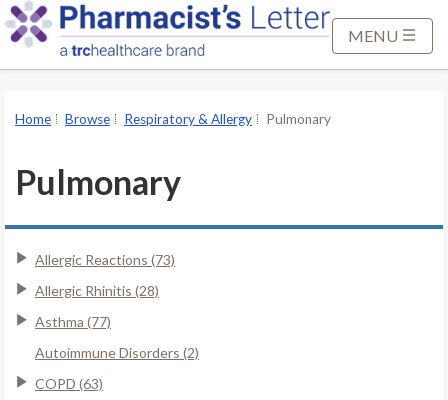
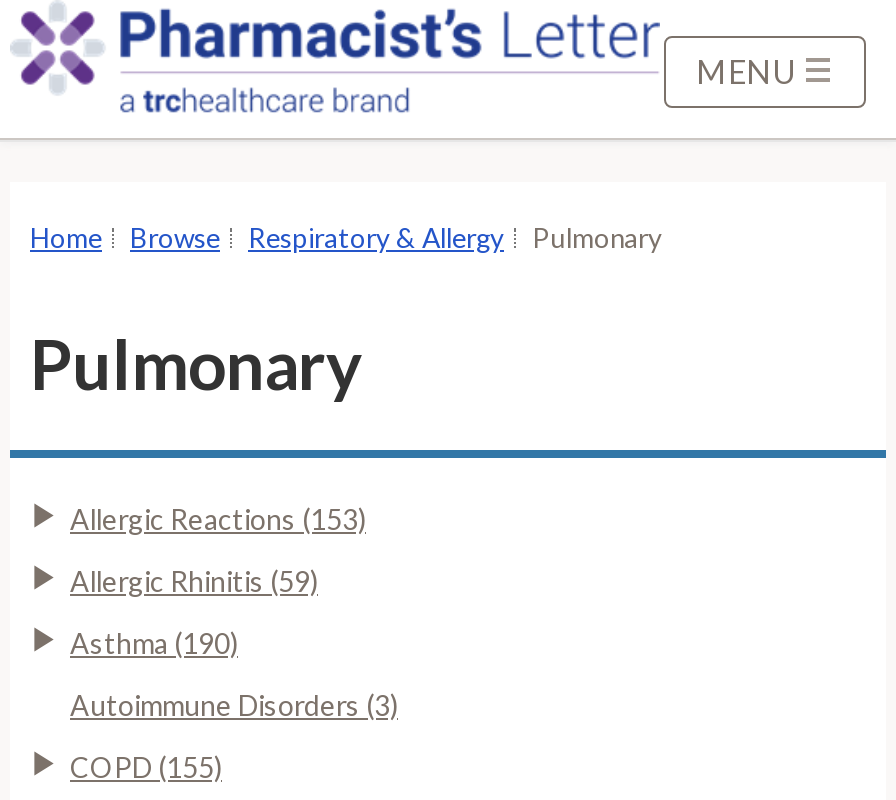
- Allergic Reactions (73)
+ Allergic Reactions (153)

- Allergic Rhinitis (28)
+ Allergic Rhinitis (59)

- Asthma (77)
+ Asthma (190)

- Autoimmune Disorders (2)
+ Autoimmune Disorders (3)

- COPD (63)
+ COPD (155)
